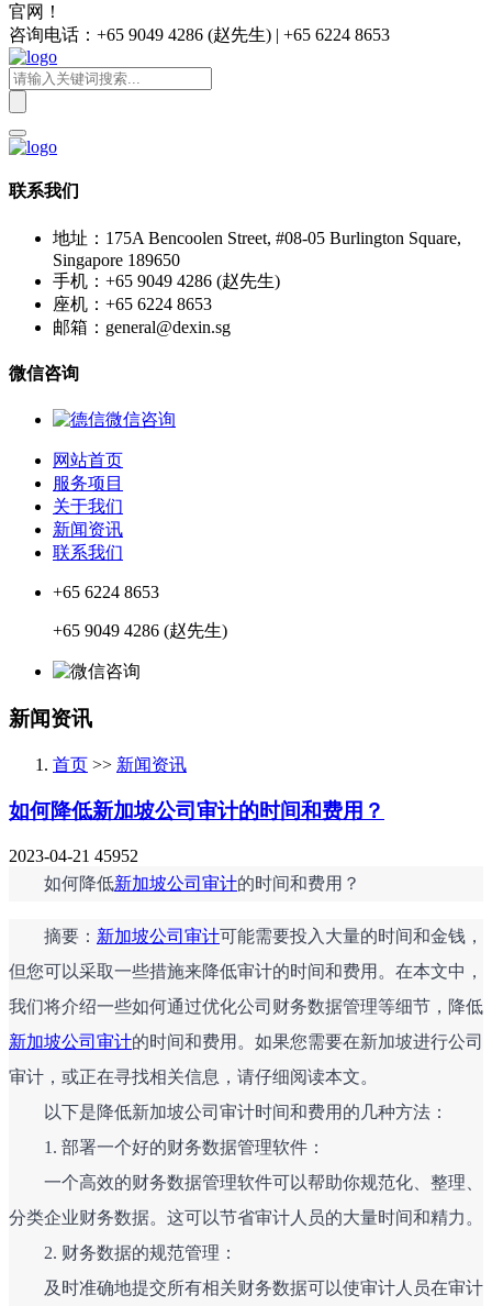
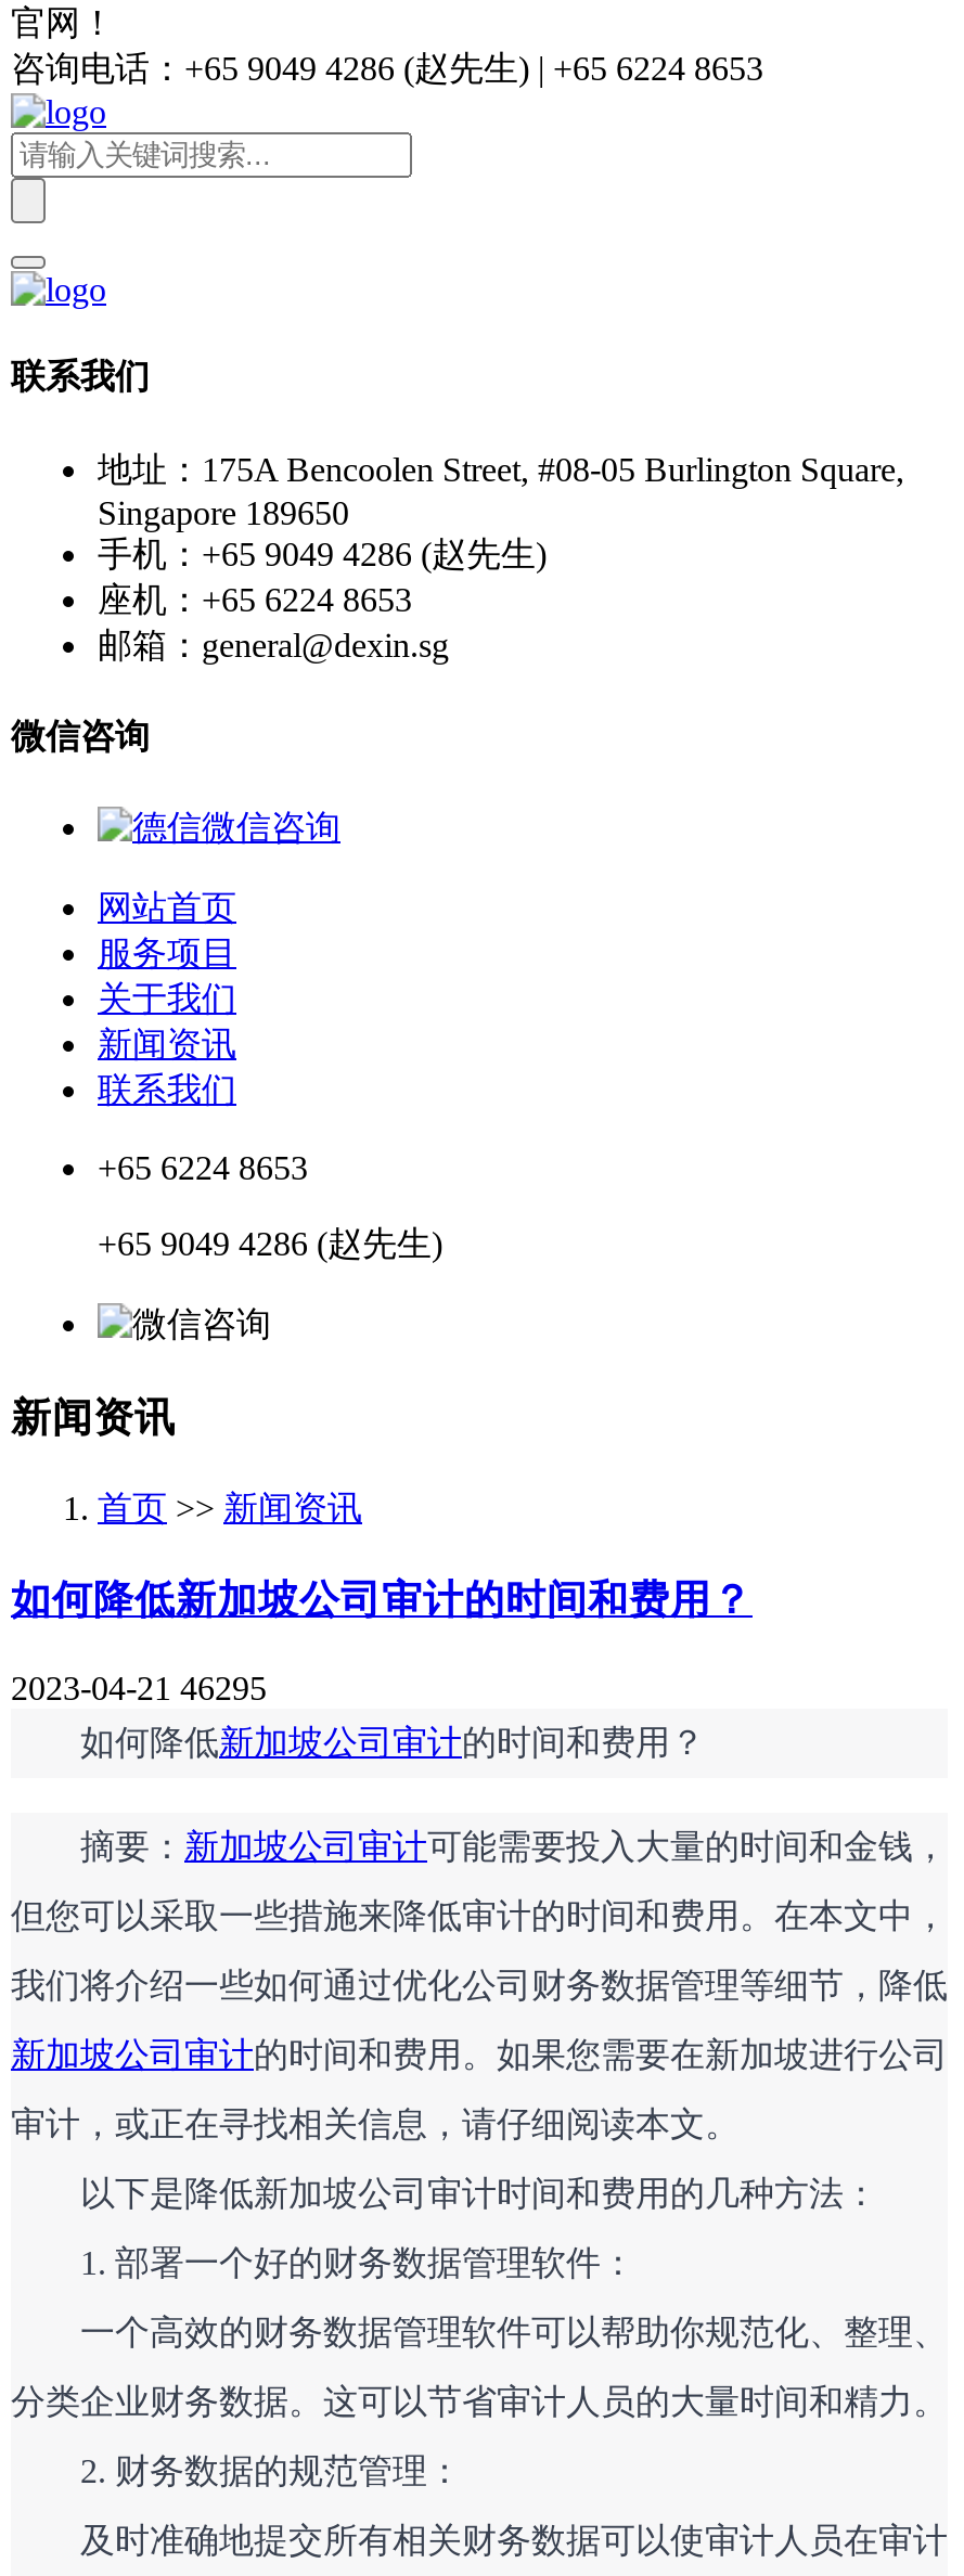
- 2023-04-21 45952
+ 2023-04-21 46295
